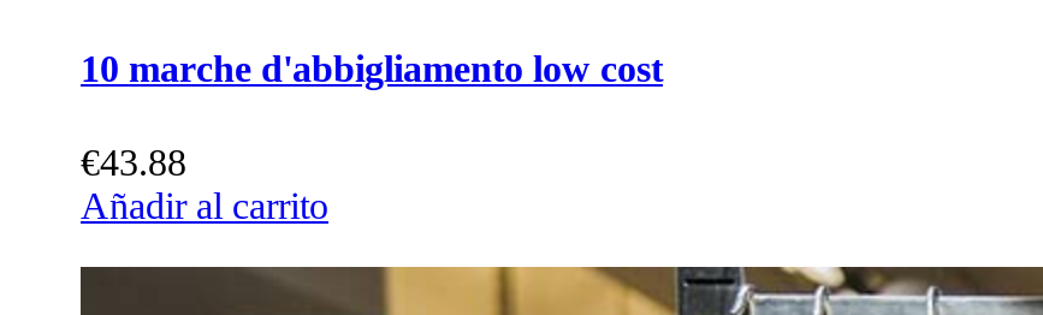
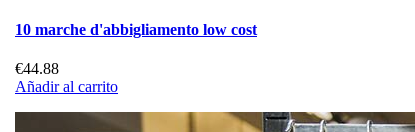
- €43.88
+ €44.88
